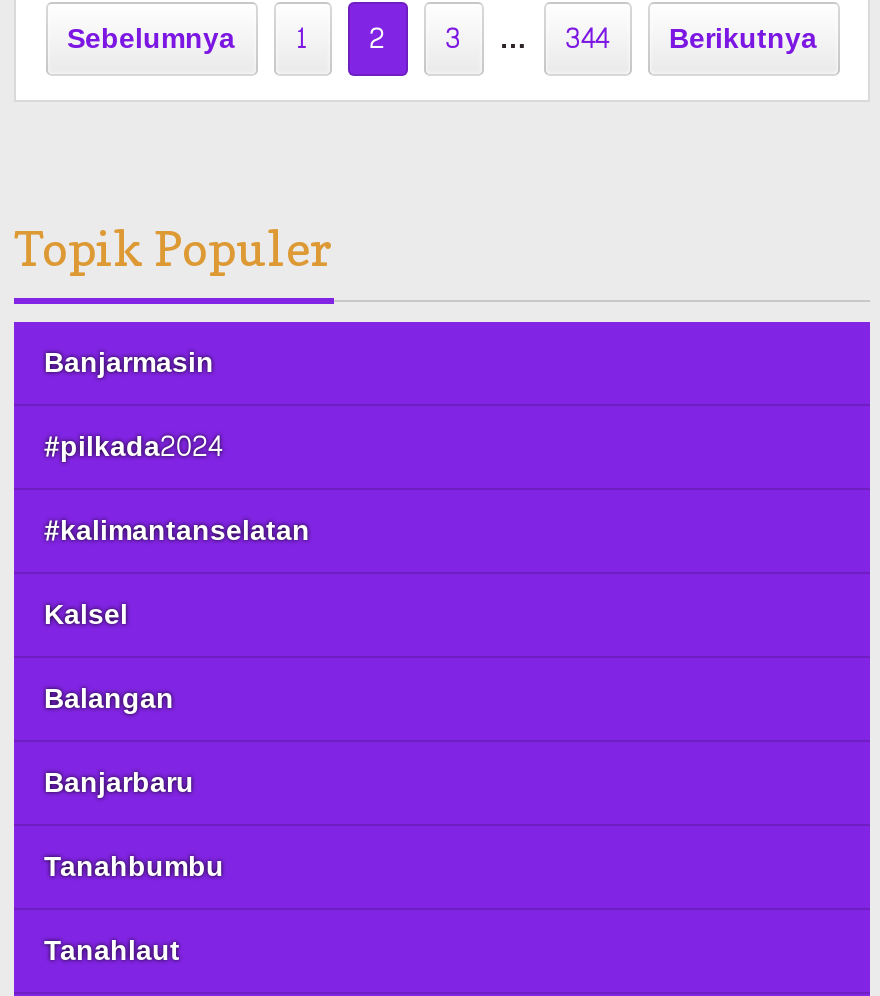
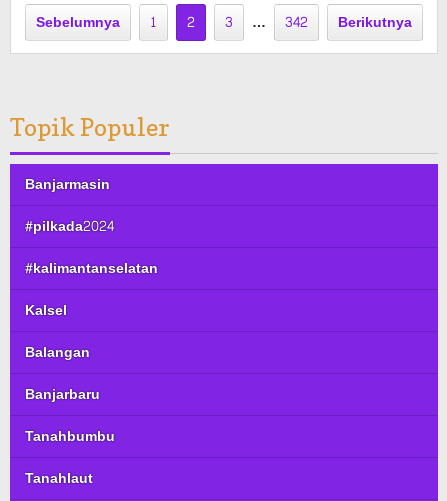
- 344
+ 342
